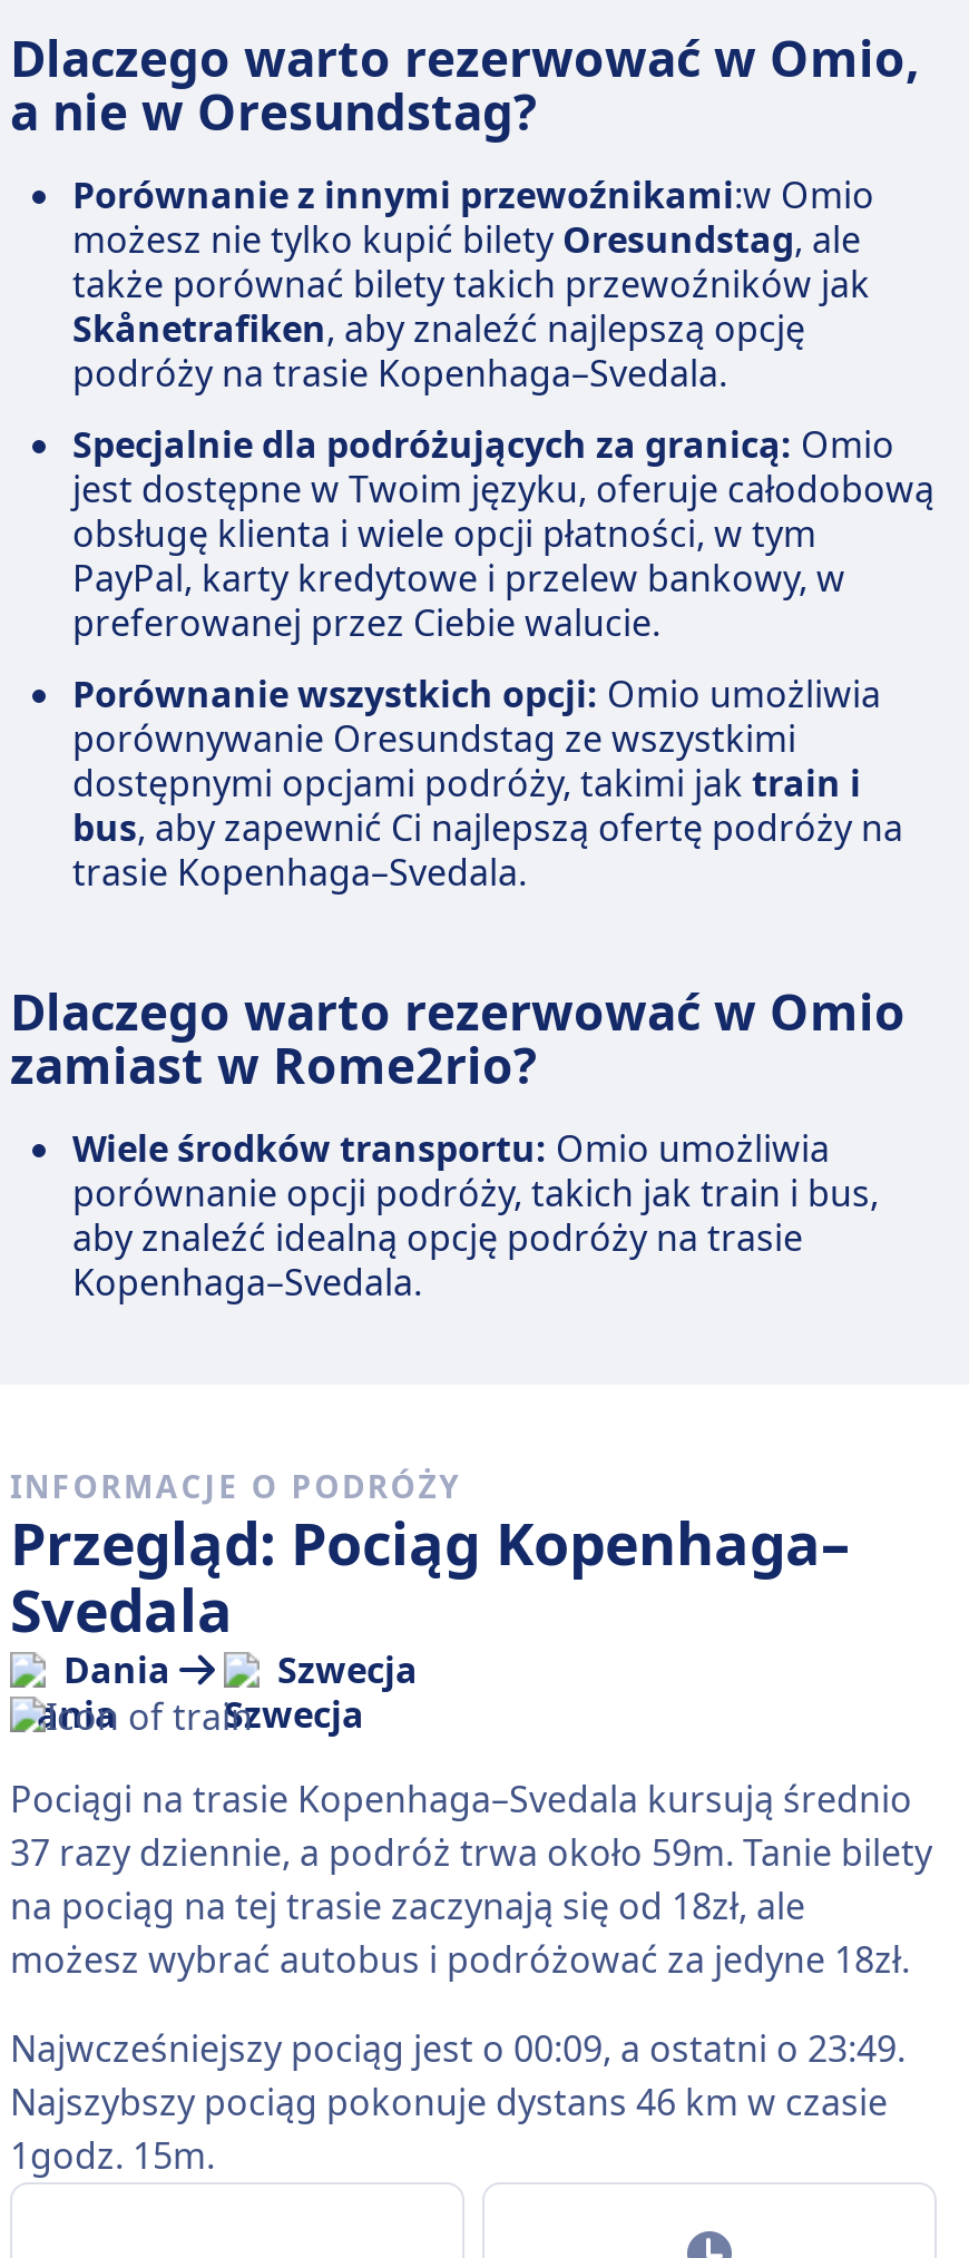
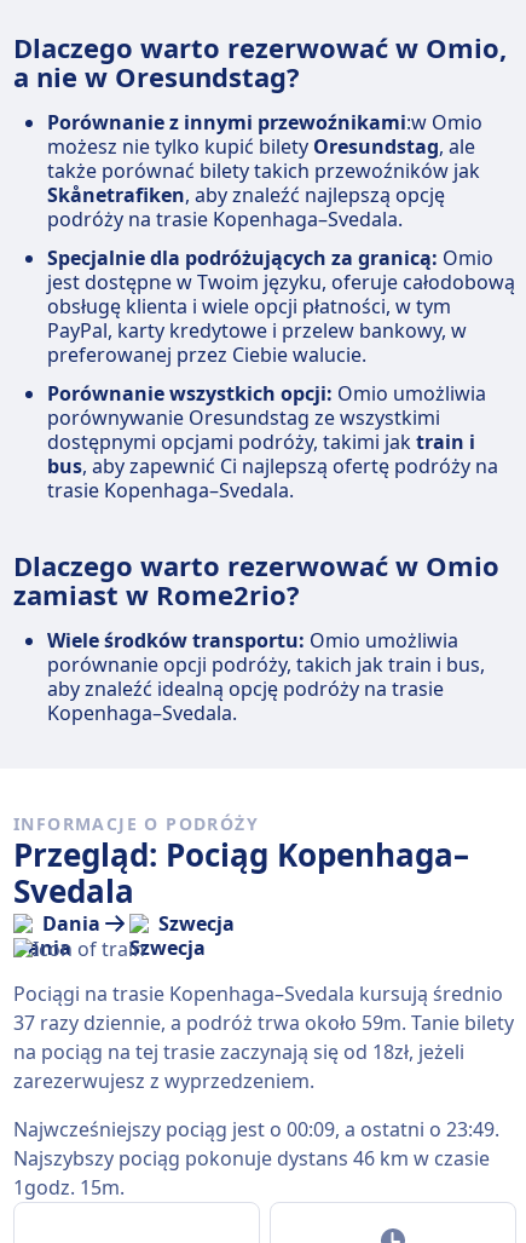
- na pociąg na tej trasie zaczynają się od 18zł, ale
- możesz wybrać autobus i podróżować za jedyne 18zł.
+ na pociąg na tej trasie zaczynają się od 18zł, jeżeli
+ zarezerwujesz z wyprzedzeniem.
